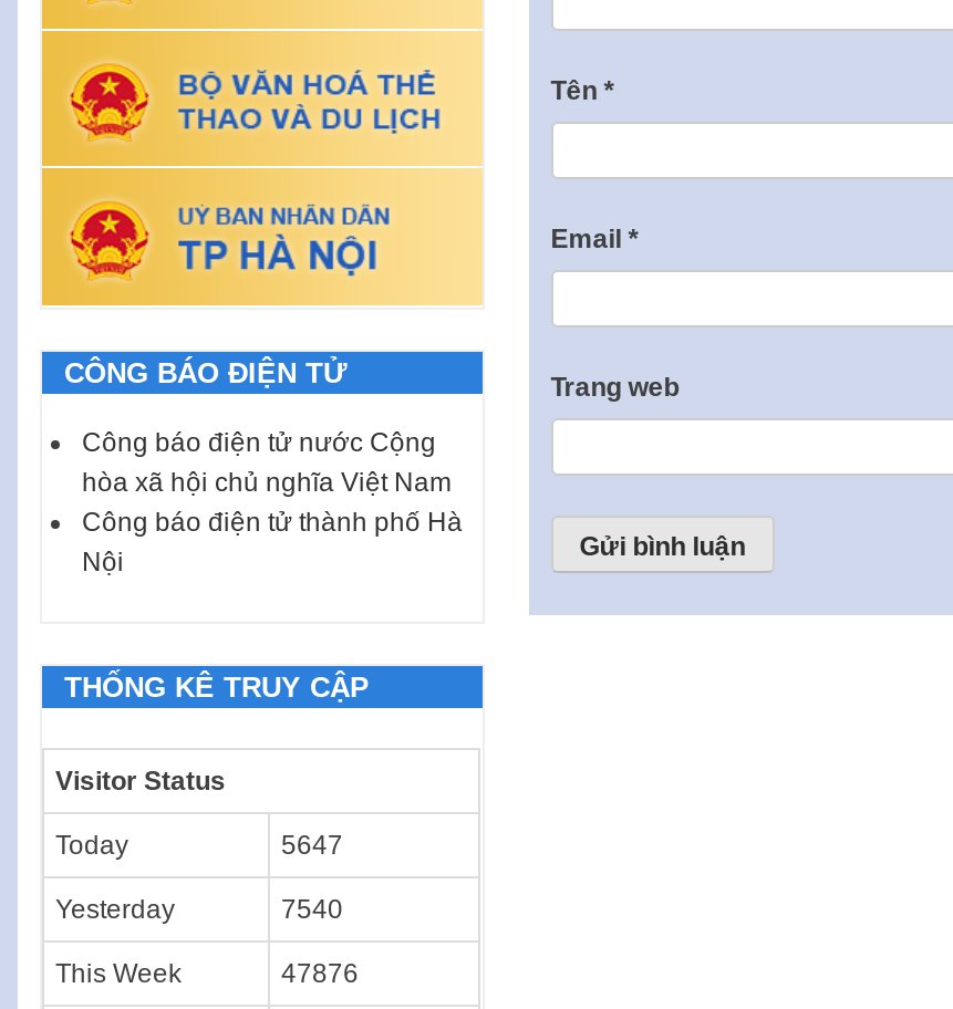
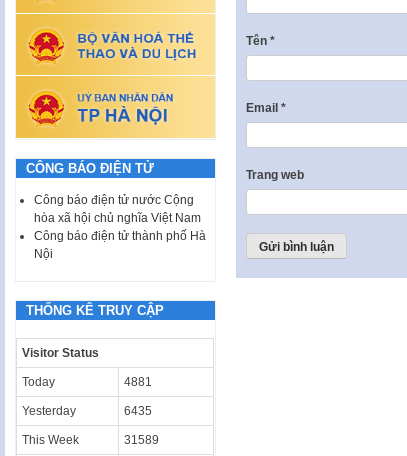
- 5647
+ 4881

- 7540
+ 6435

- 47876
+ 31589
